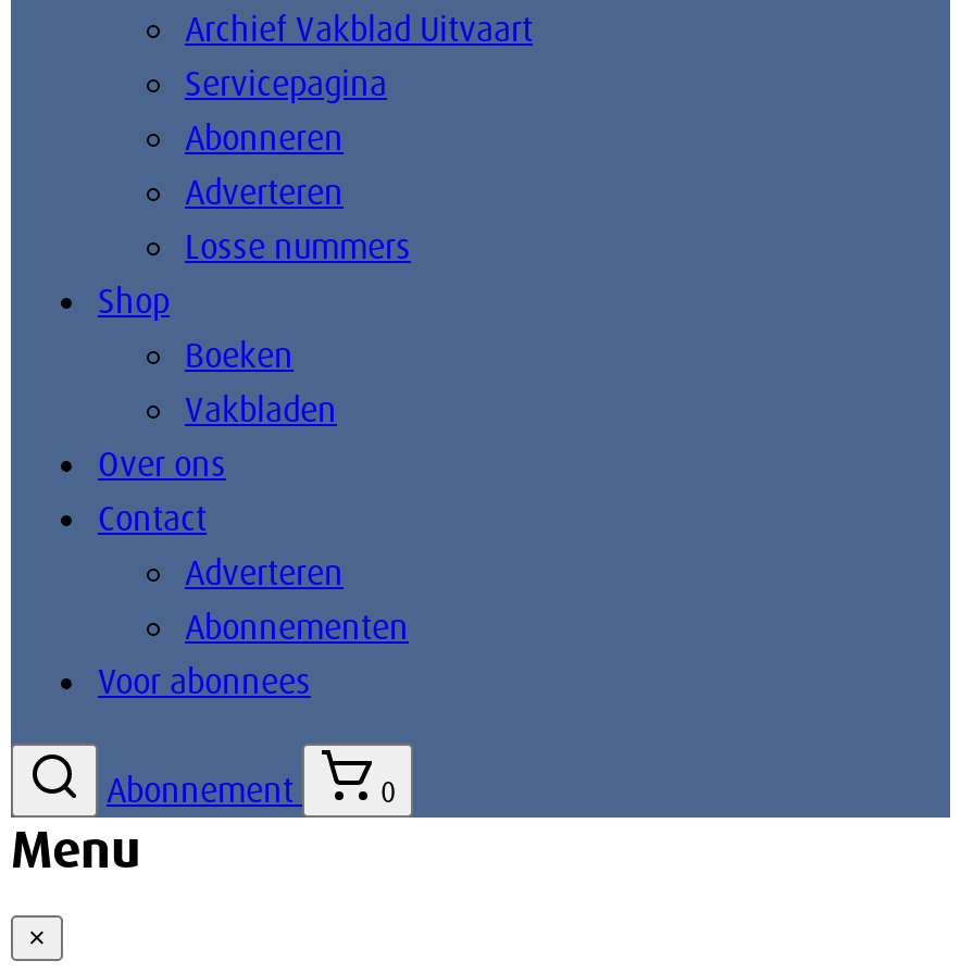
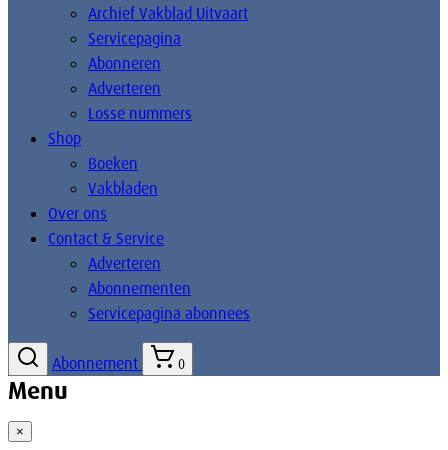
- Contact
+ Contact & Service

- Voor abonnees
+ Servicepagina abonnees
